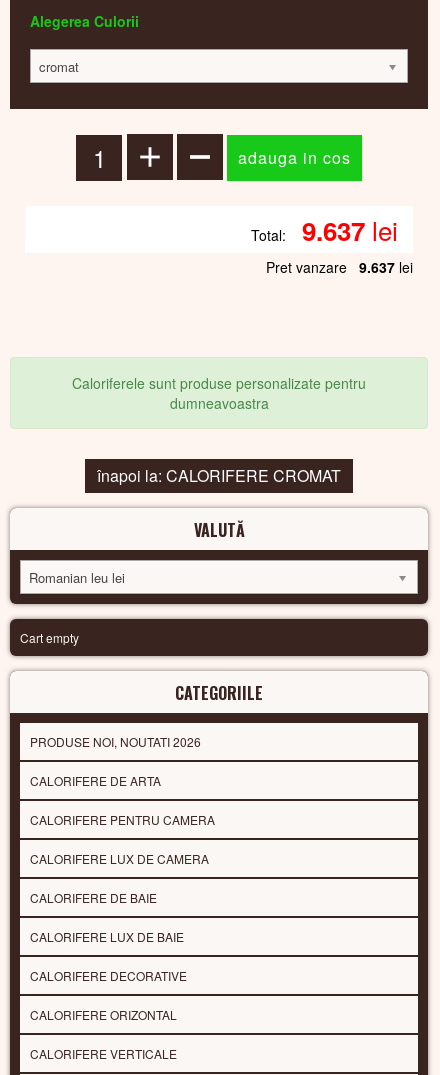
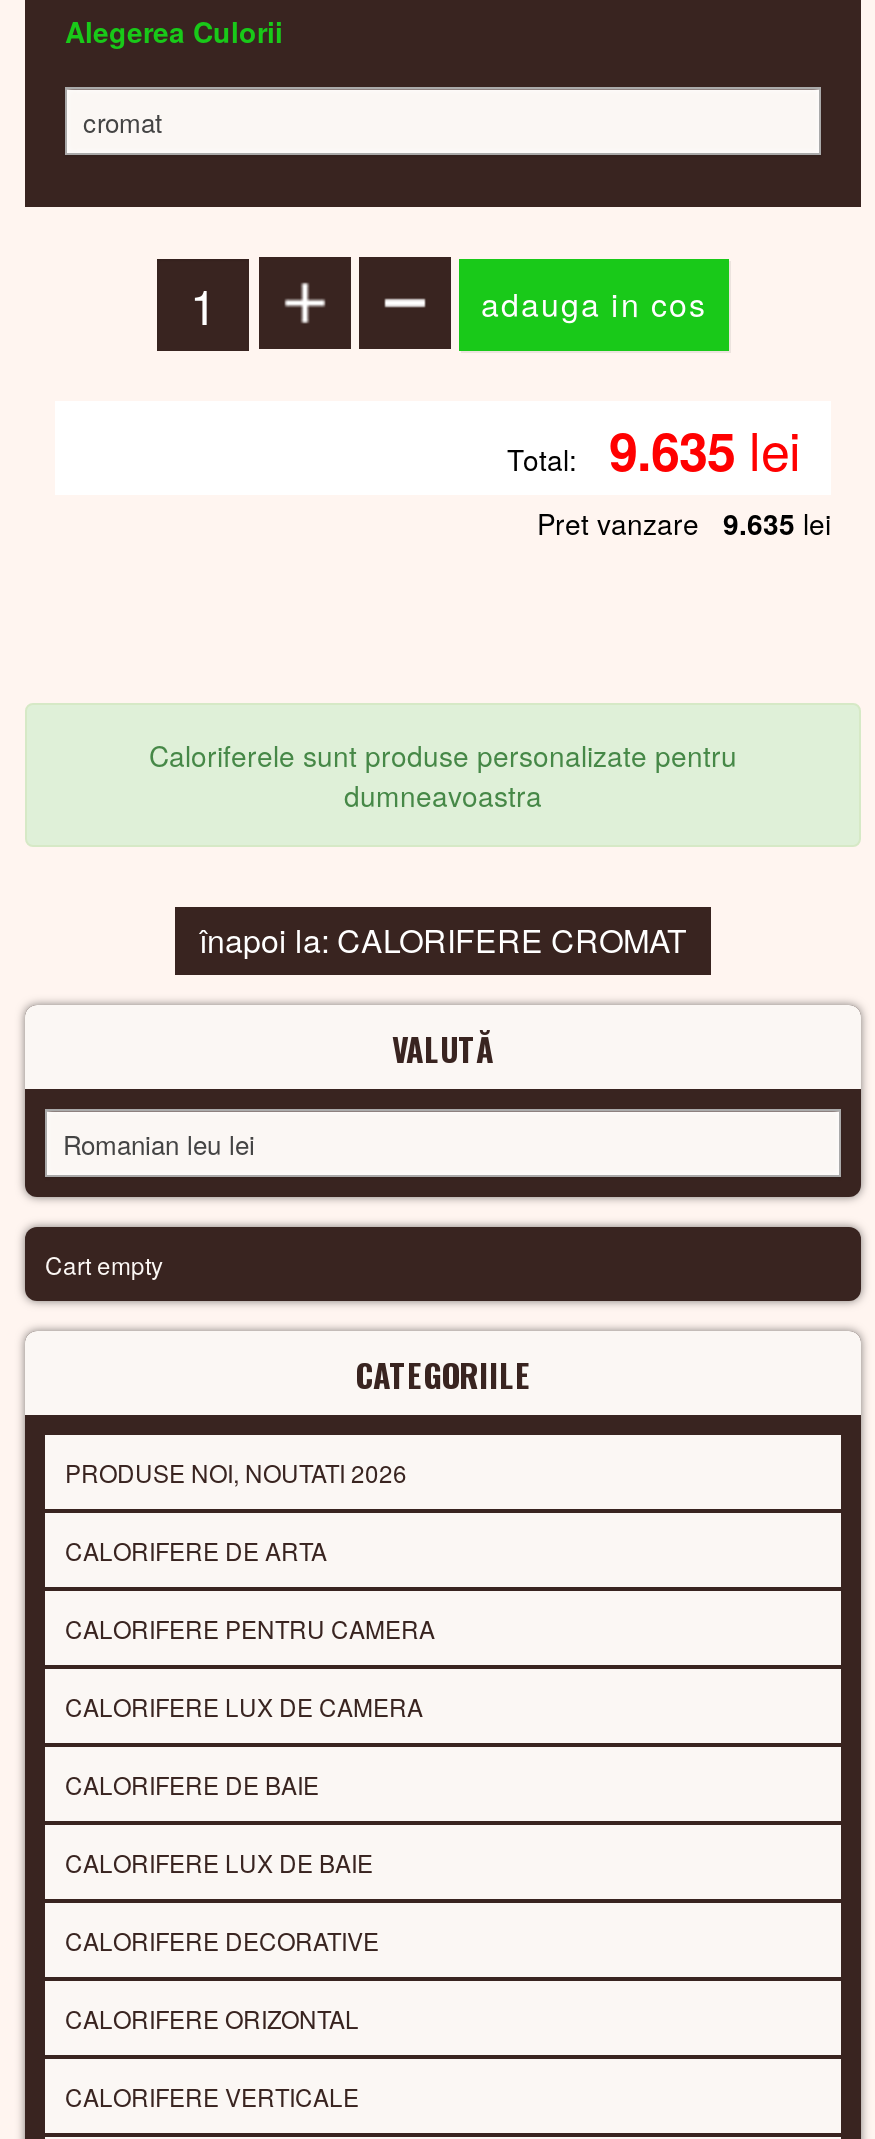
- Total: 9.637 lei
+ Total: 9.635 lei

- Pret vanzare 9.637 lei
+ Pret vanzare 9.635 lei
